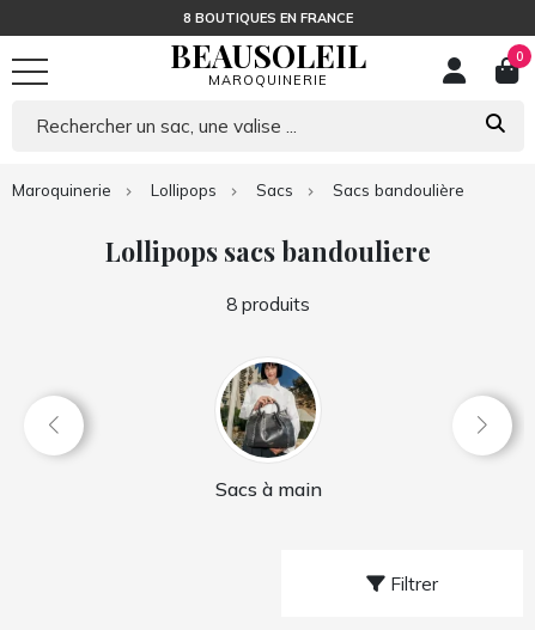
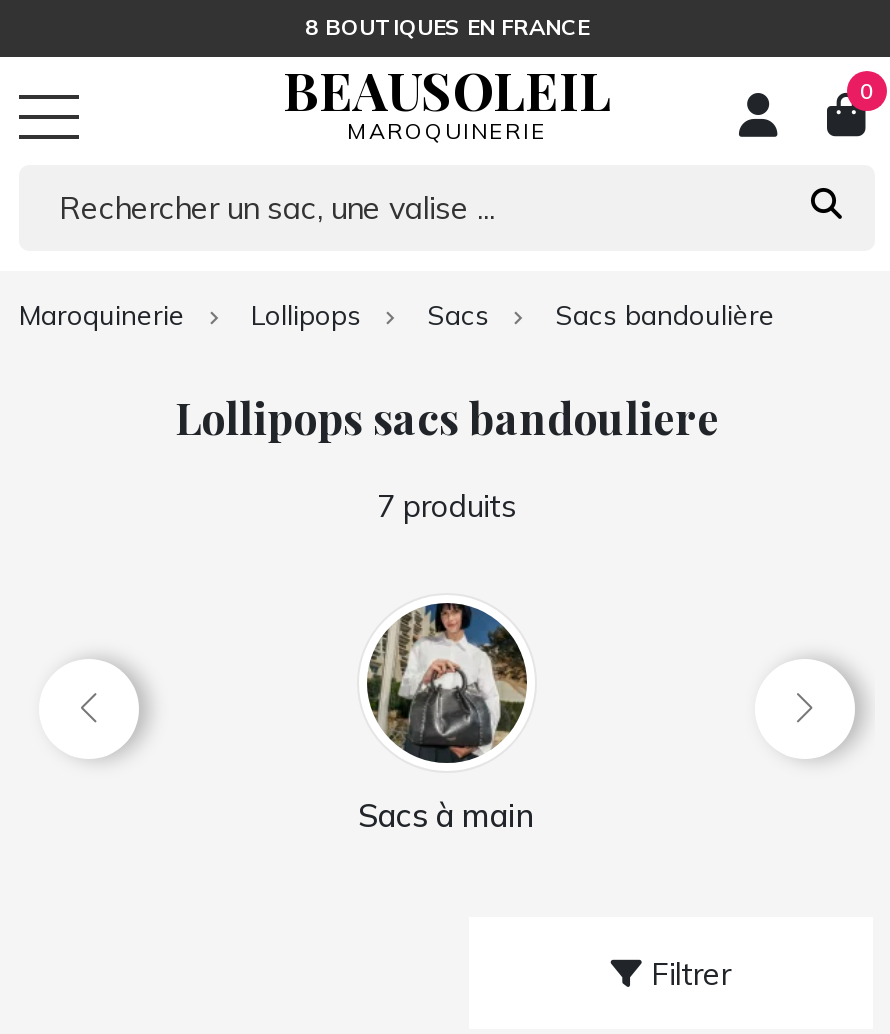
- 8 produits
+ 7 produits
